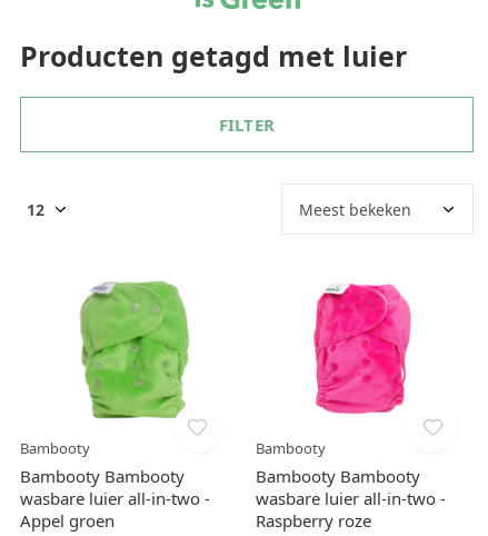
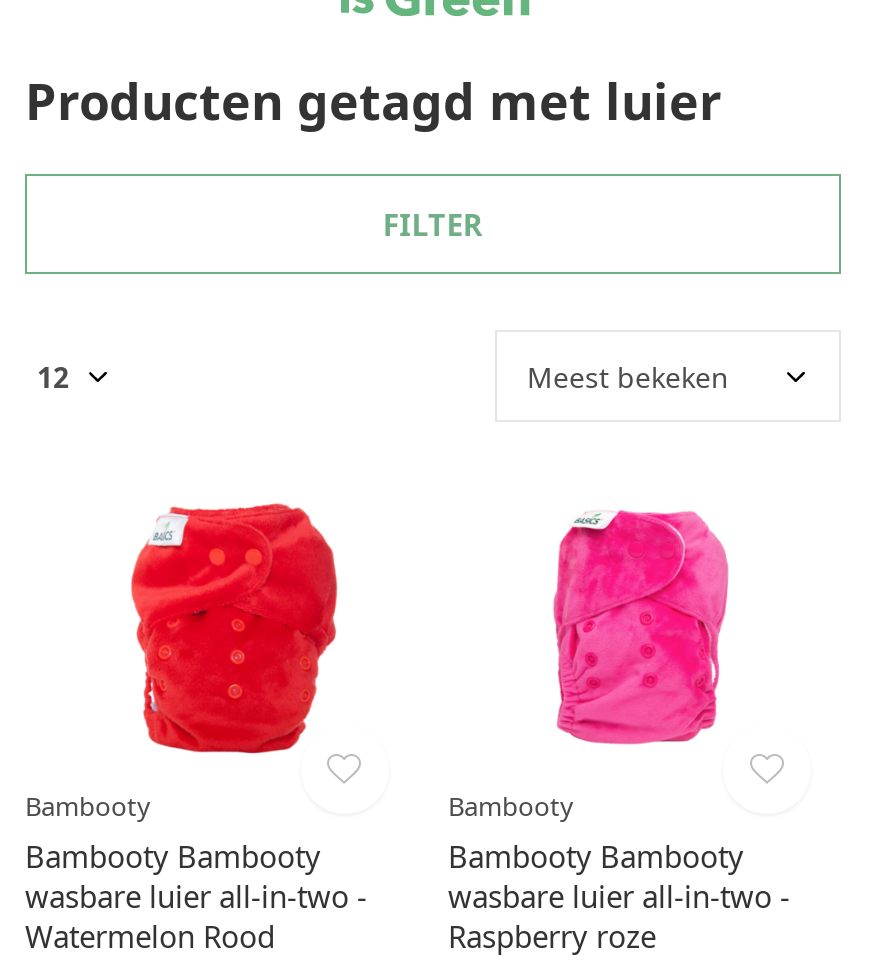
- [image]
+ [image]

- Appel groen
+ Watermelon Rood
